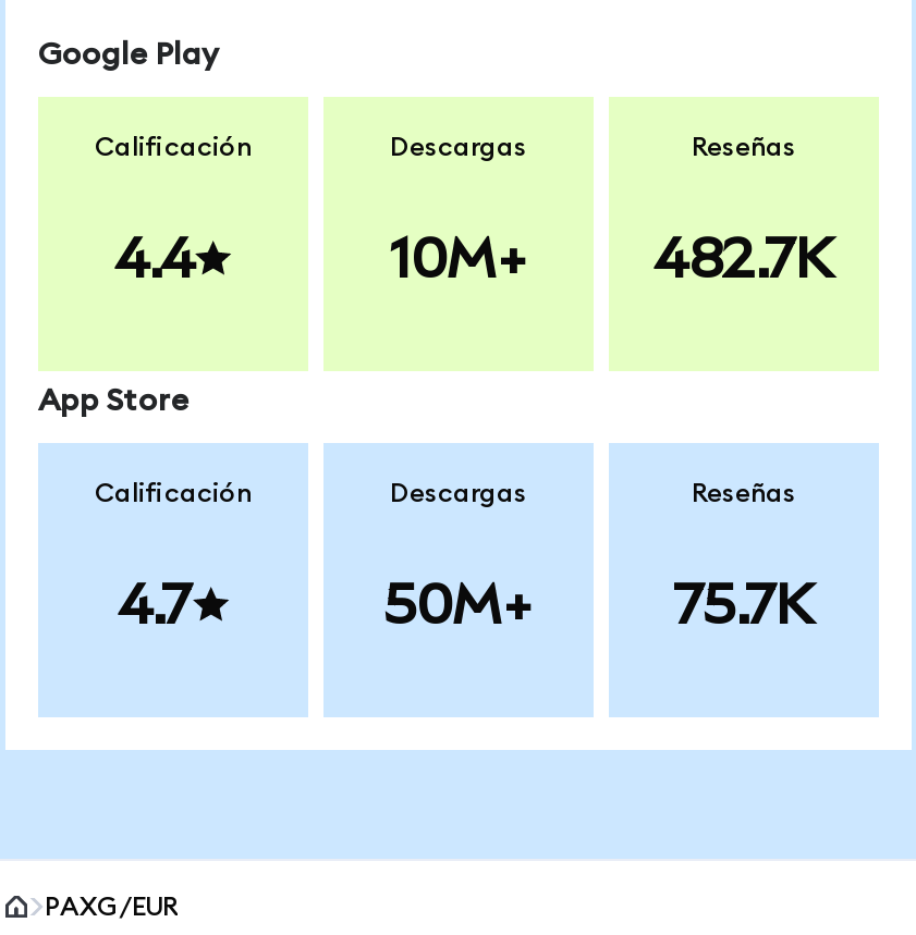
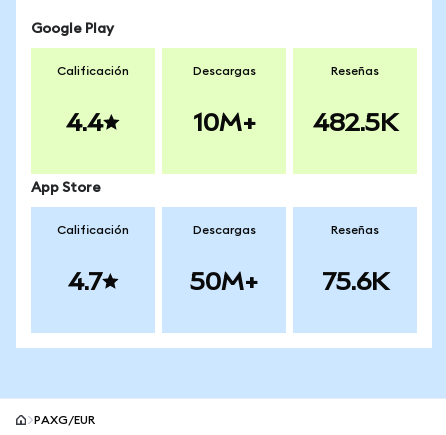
- 482.7K
+ 482.5K

- 75.7K
+ 75.6K
